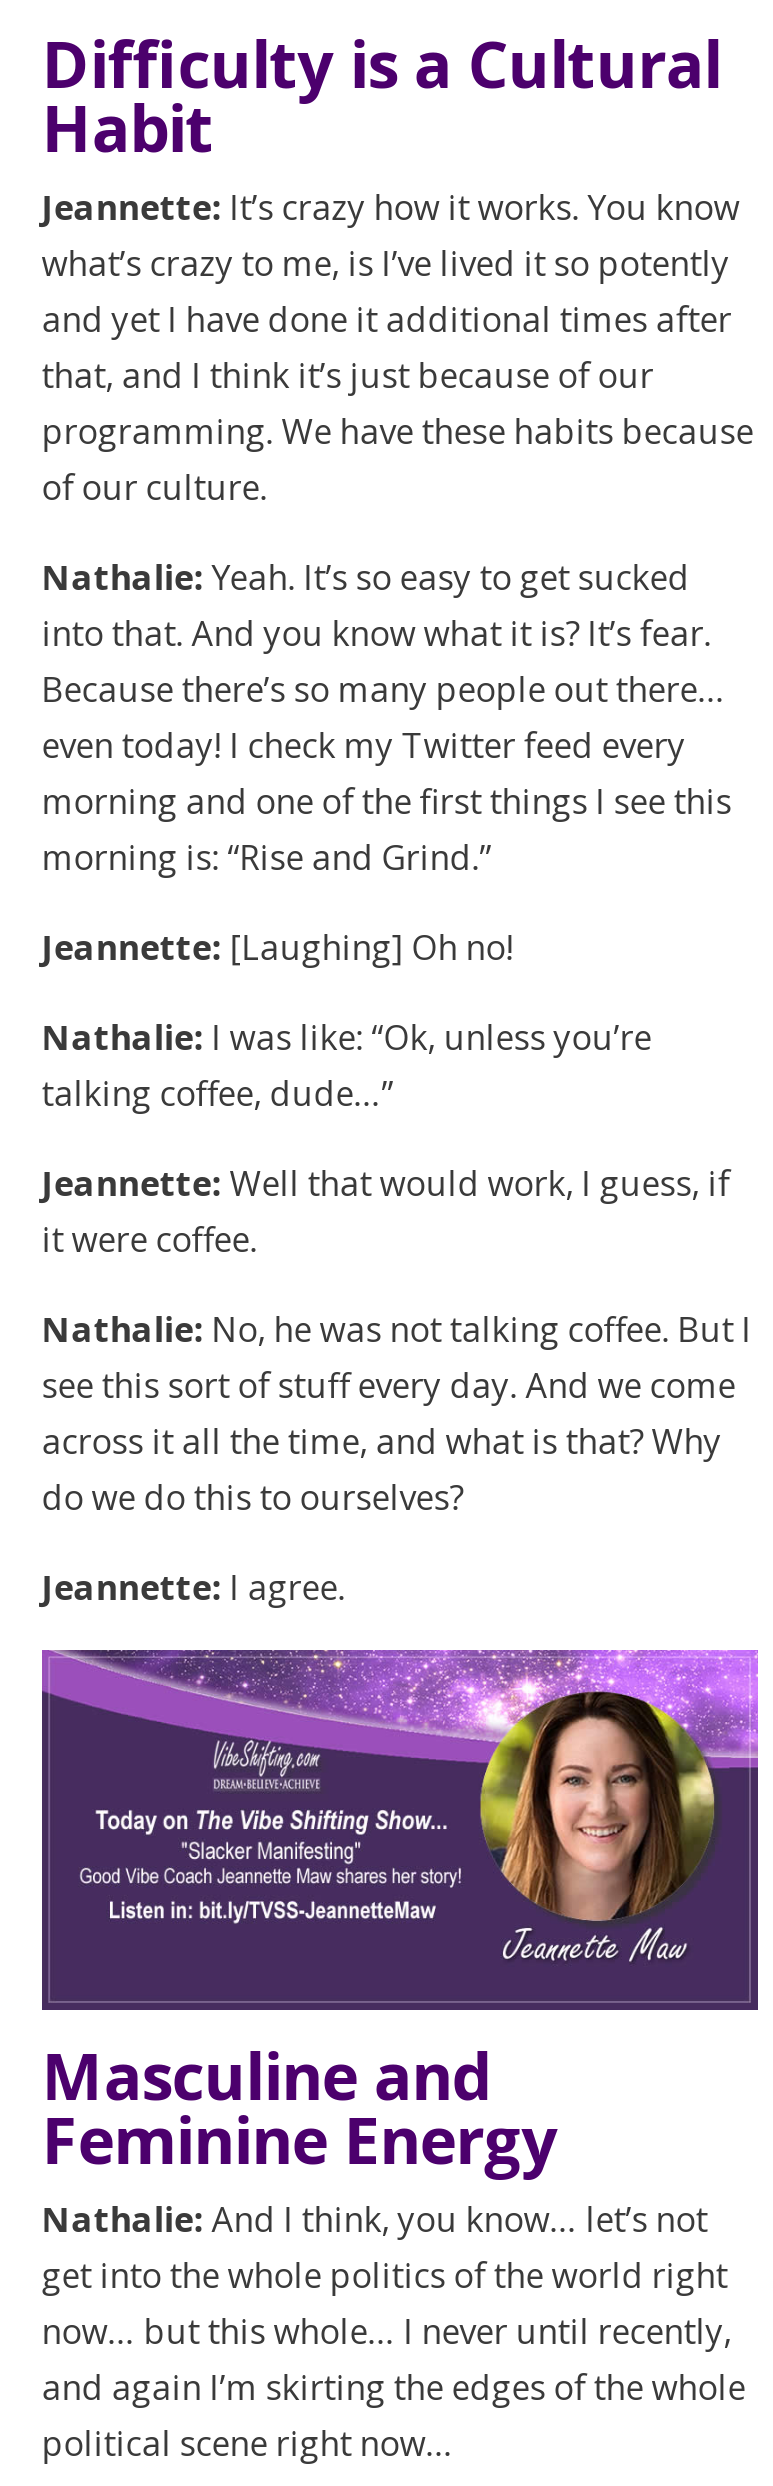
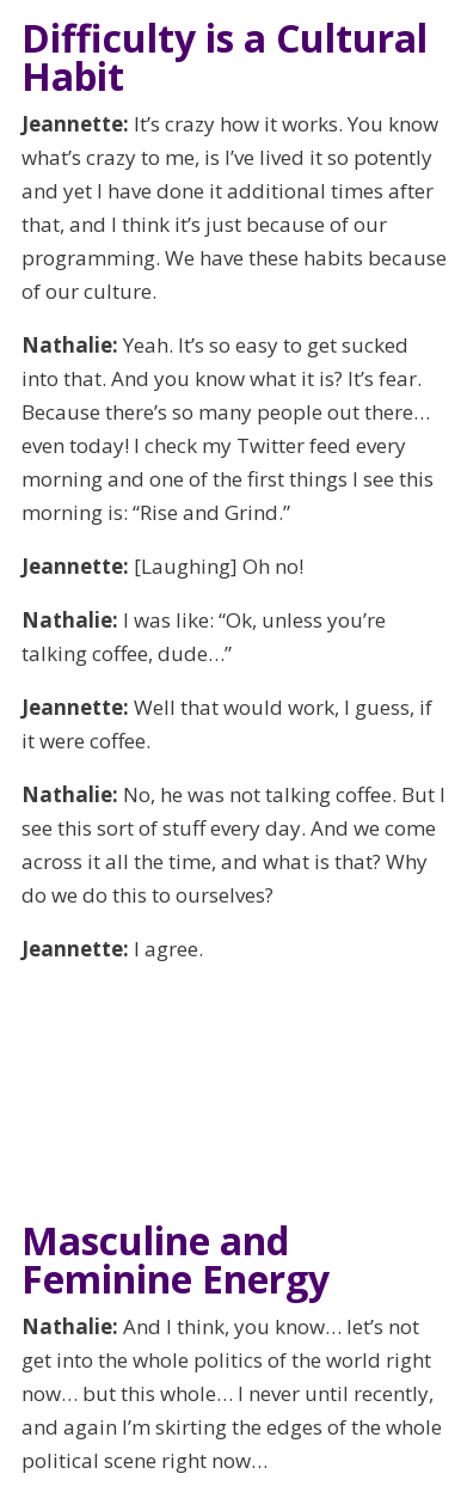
- [image]
